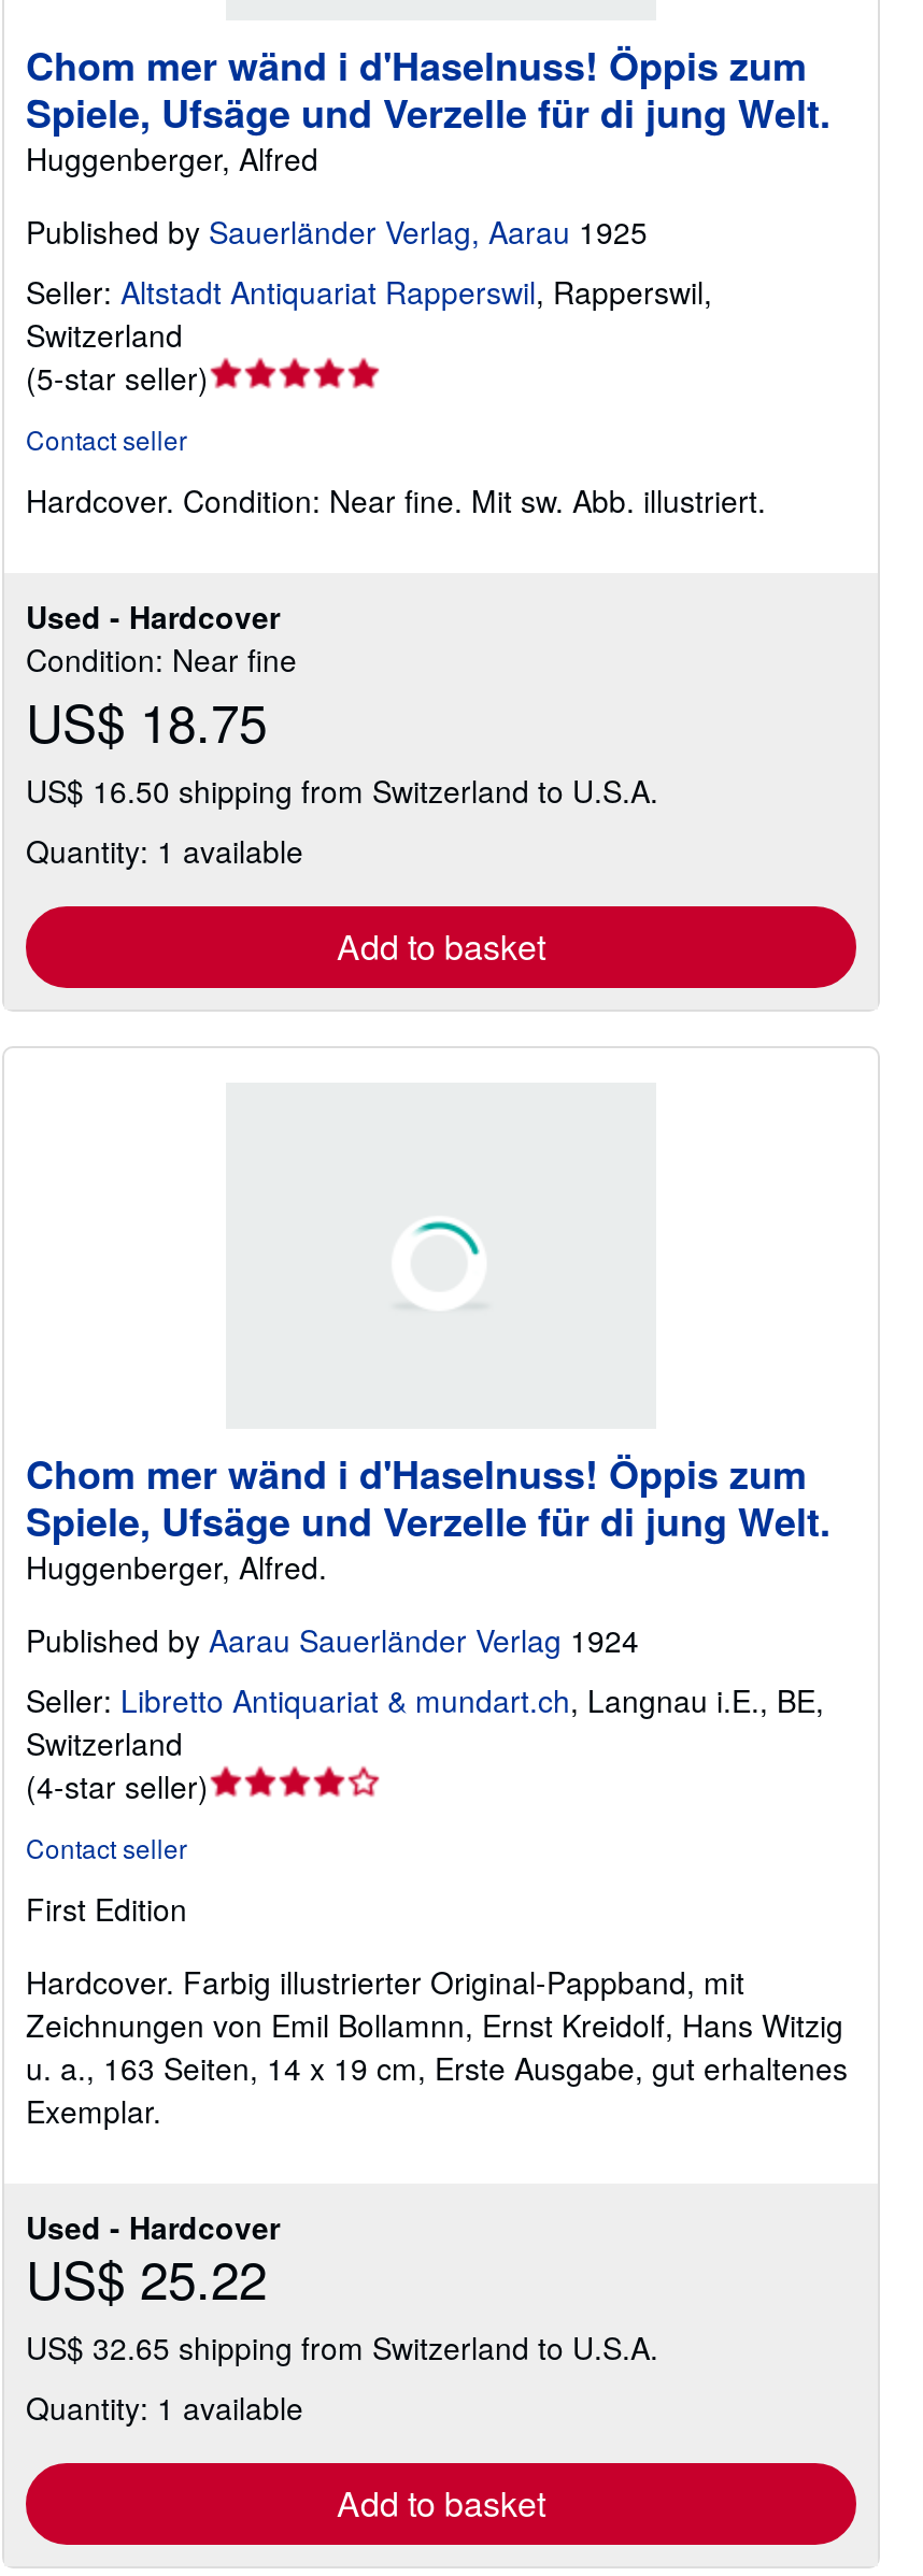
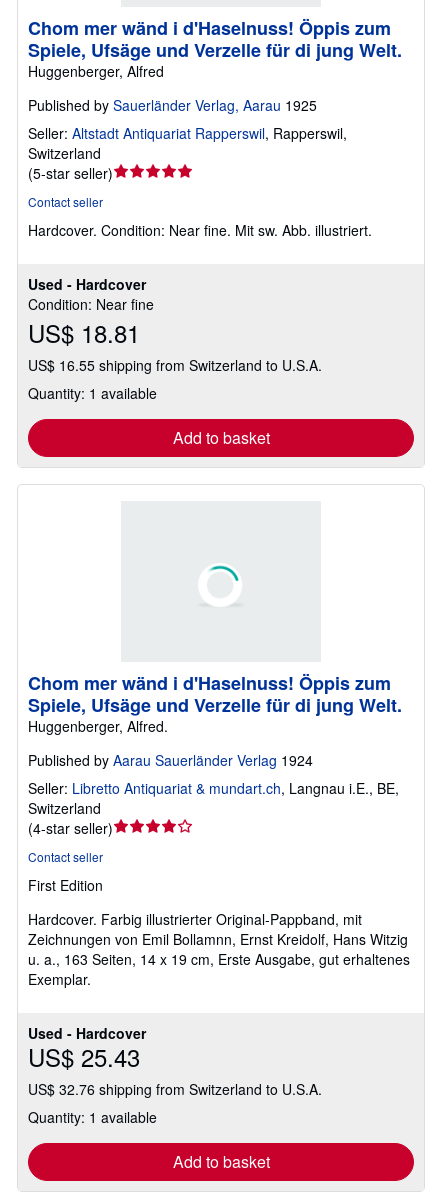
- US$ 18.75
+ US$ 18.81

- US$ 16.50 shipping from Switzerland to U.S.A.
+ US$ 16.55 shipping from Switzerland to U.S.A.

- US$ 25.22
+ US$ 25.43

- US$ 32.65 shipping from Switzerland to U.S.A.
+ US$ 32.76 shipping from Switzerland to U.S.A.
